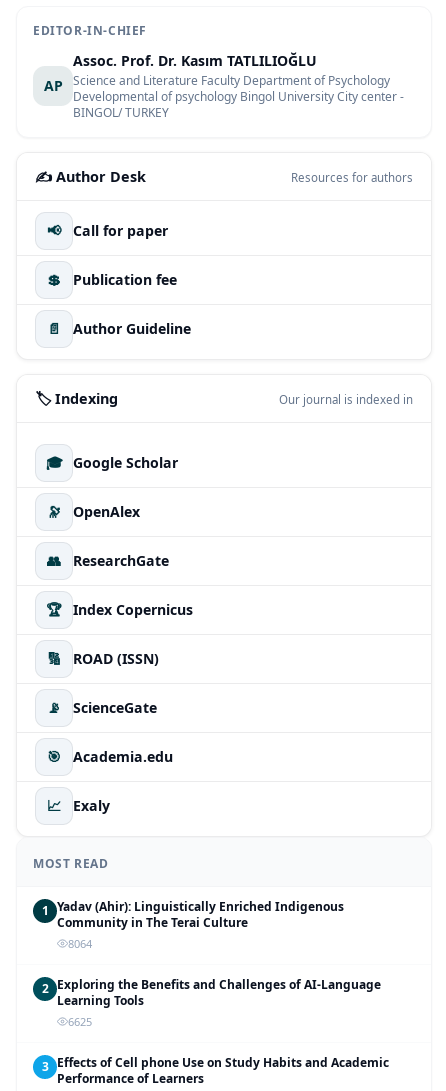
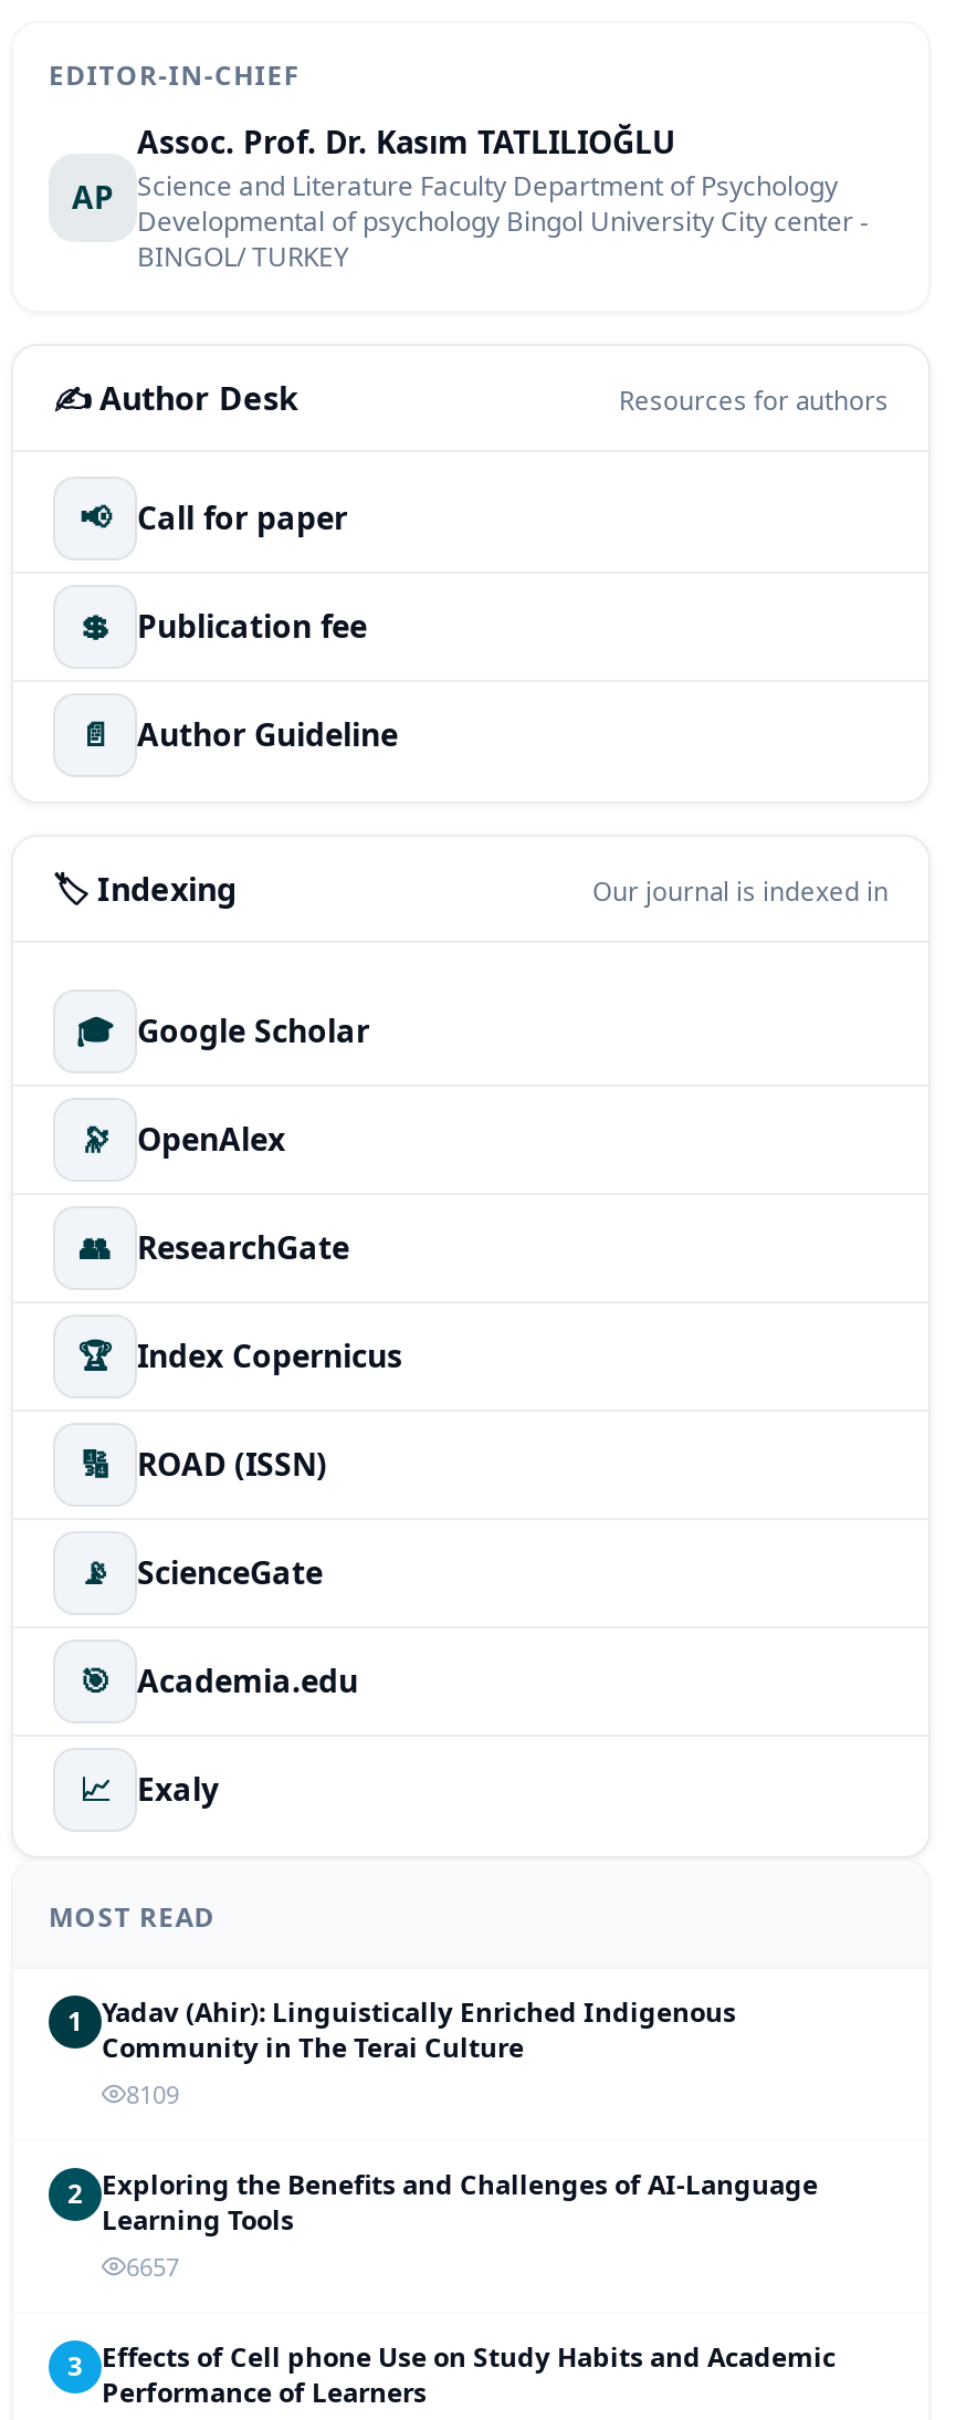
- 8064
+ 8109

- 6625
+ 6657
